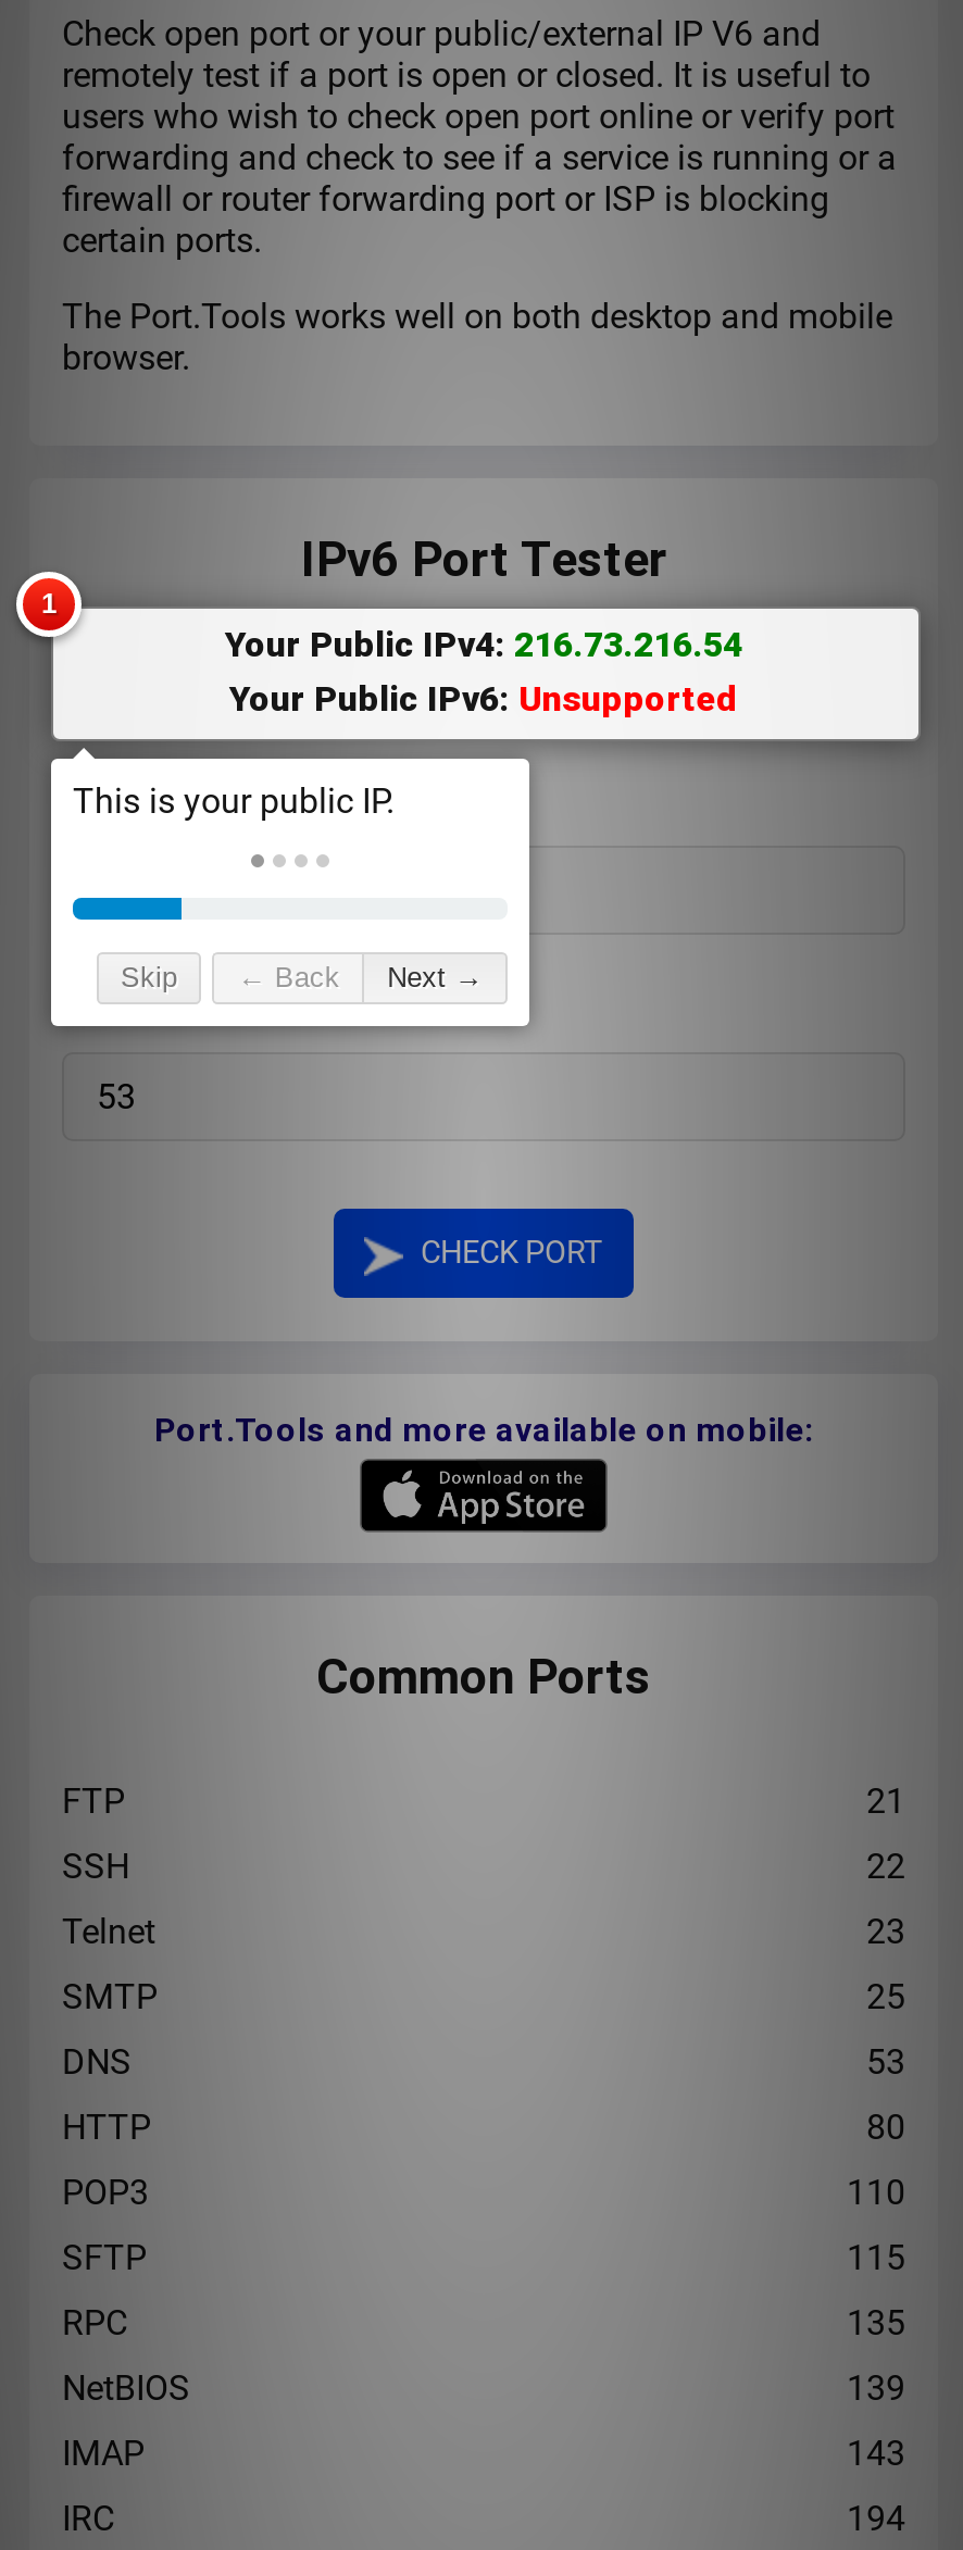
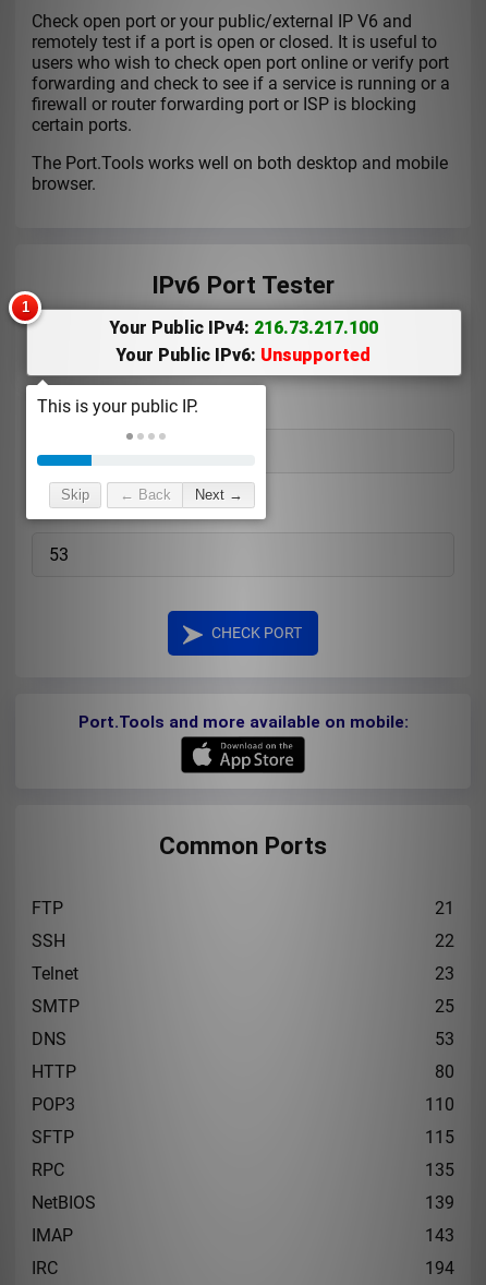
- Your Public IPv4: 216.73.216.54
+ Your Public IPv4: 216.73.217.100
